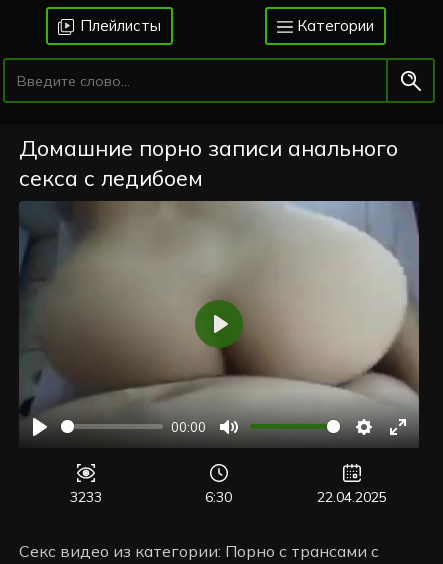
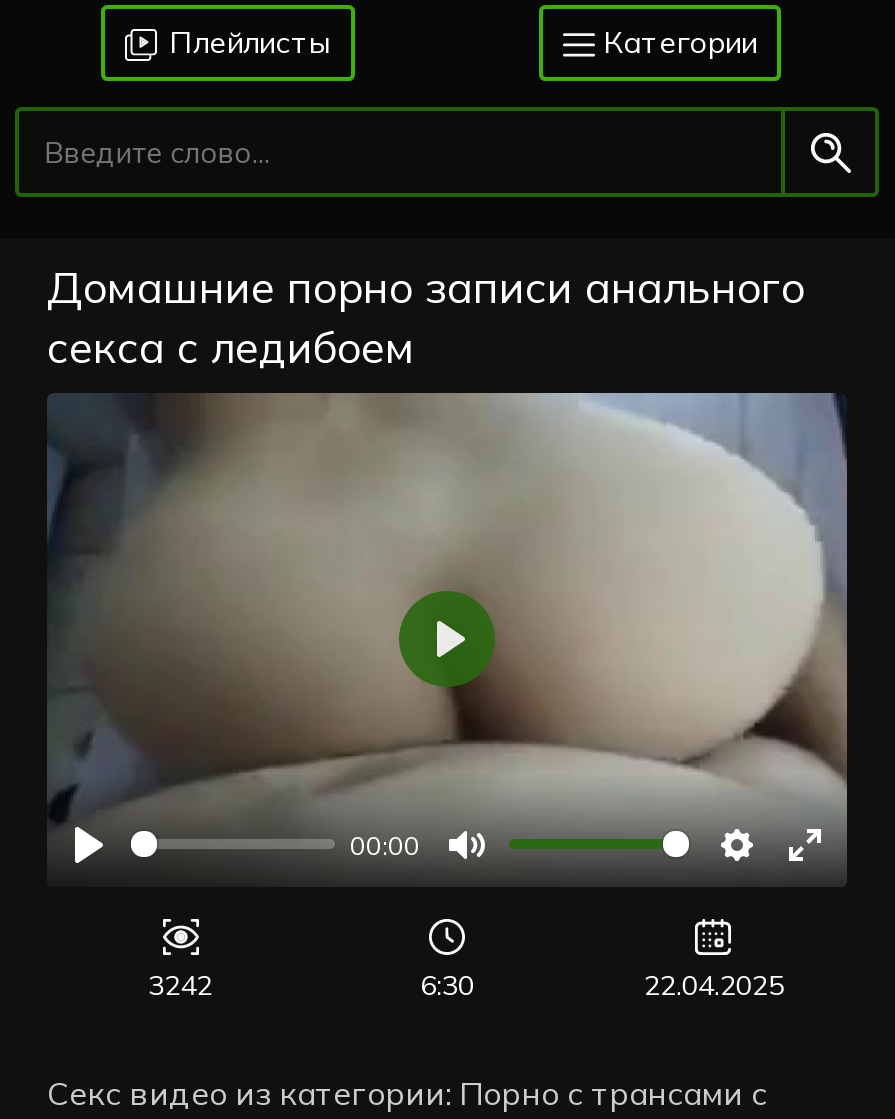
- 3233
+ 3242
